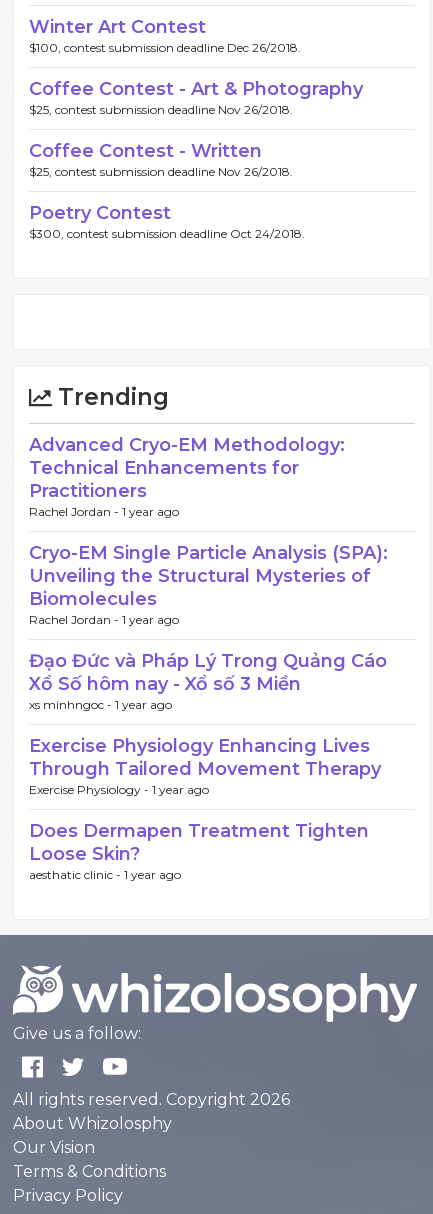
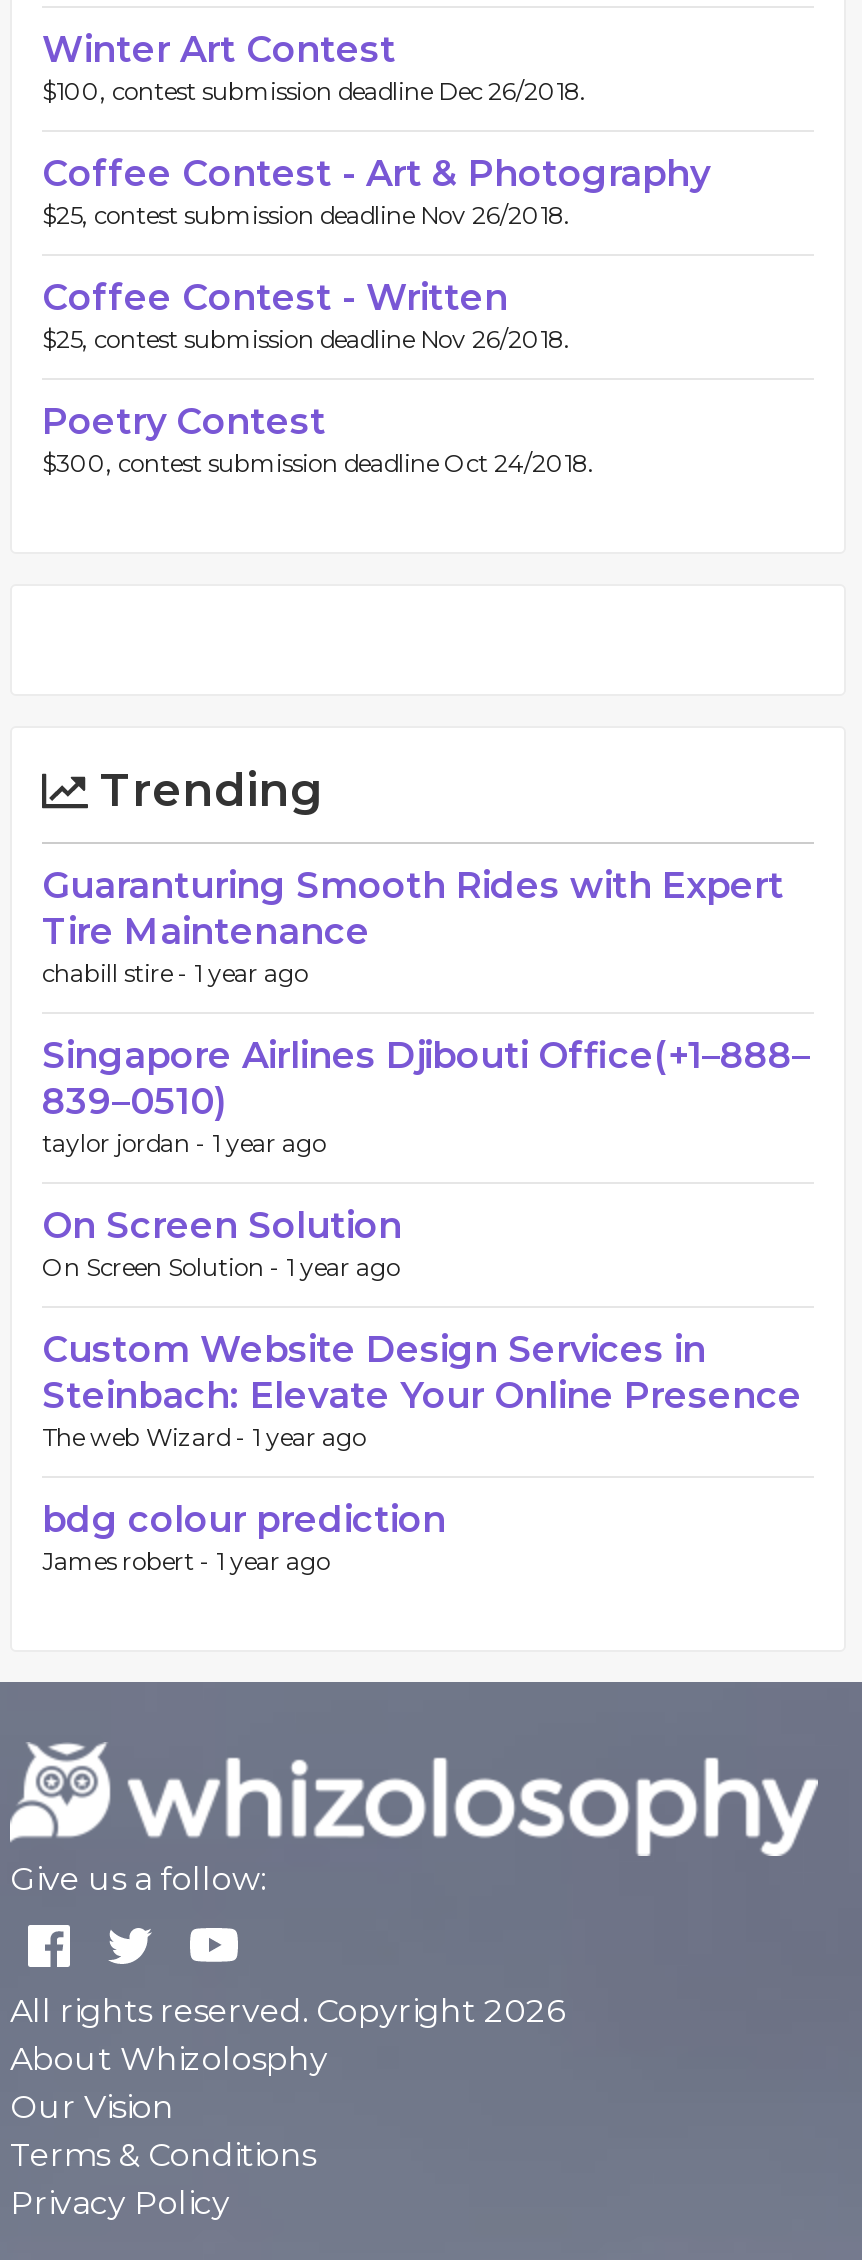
- Advanced Cryo-EM Methodology:
- Technical Enhancements for
- Practitioners
- Rachel Jordan - 1 year ago
+ Guaranturing Smooth Rides with Expert
+ Tire Maintenance
+ chabill stire - 1 year ago

- Cryo-EM Single Particle Analysis (SPA):
- Unveiling the Structural Mysteries of
- Biomolecules
- Rachel Jordan - 1 year ago
+ Singapore Airlines Djibouti Office(+1–888–
+ 839–0510)
+ taylor jordan - 1 year ago

- Đạo Đức và Pháp Lý Trong Quảng Cáo
- Xổ Số hôm nay - Xổ số 3 Miền
- xs minhngoc - 1 year ago
+ On Screen Solution
+ On Screen Solution - 1 year ago

- Exercise Physiology Enhancing Lives
- Through Tailored Movement Therapy
- Exercise Physiology - 1 year ago
+ Custom Website Design Services in
+ Steinbach: Elevate Your Online Presence
+ The web Wizard - 1 year ago

- Does Dermapen Treatment Tighten
- Loose Skin?
- aesthatic clinic - 1 year ago
+ bdg colour prediction
+ James robert - 1 year ago
